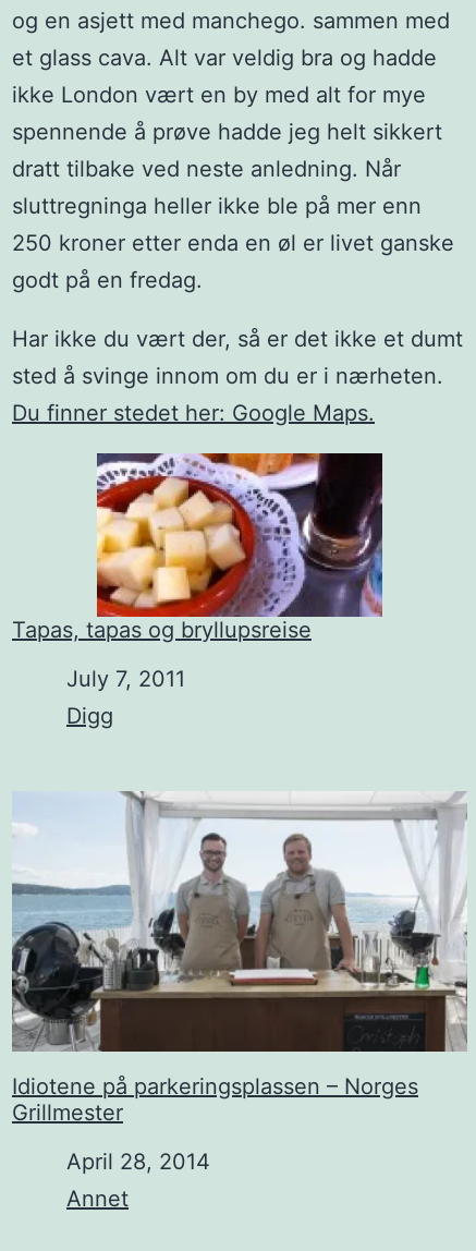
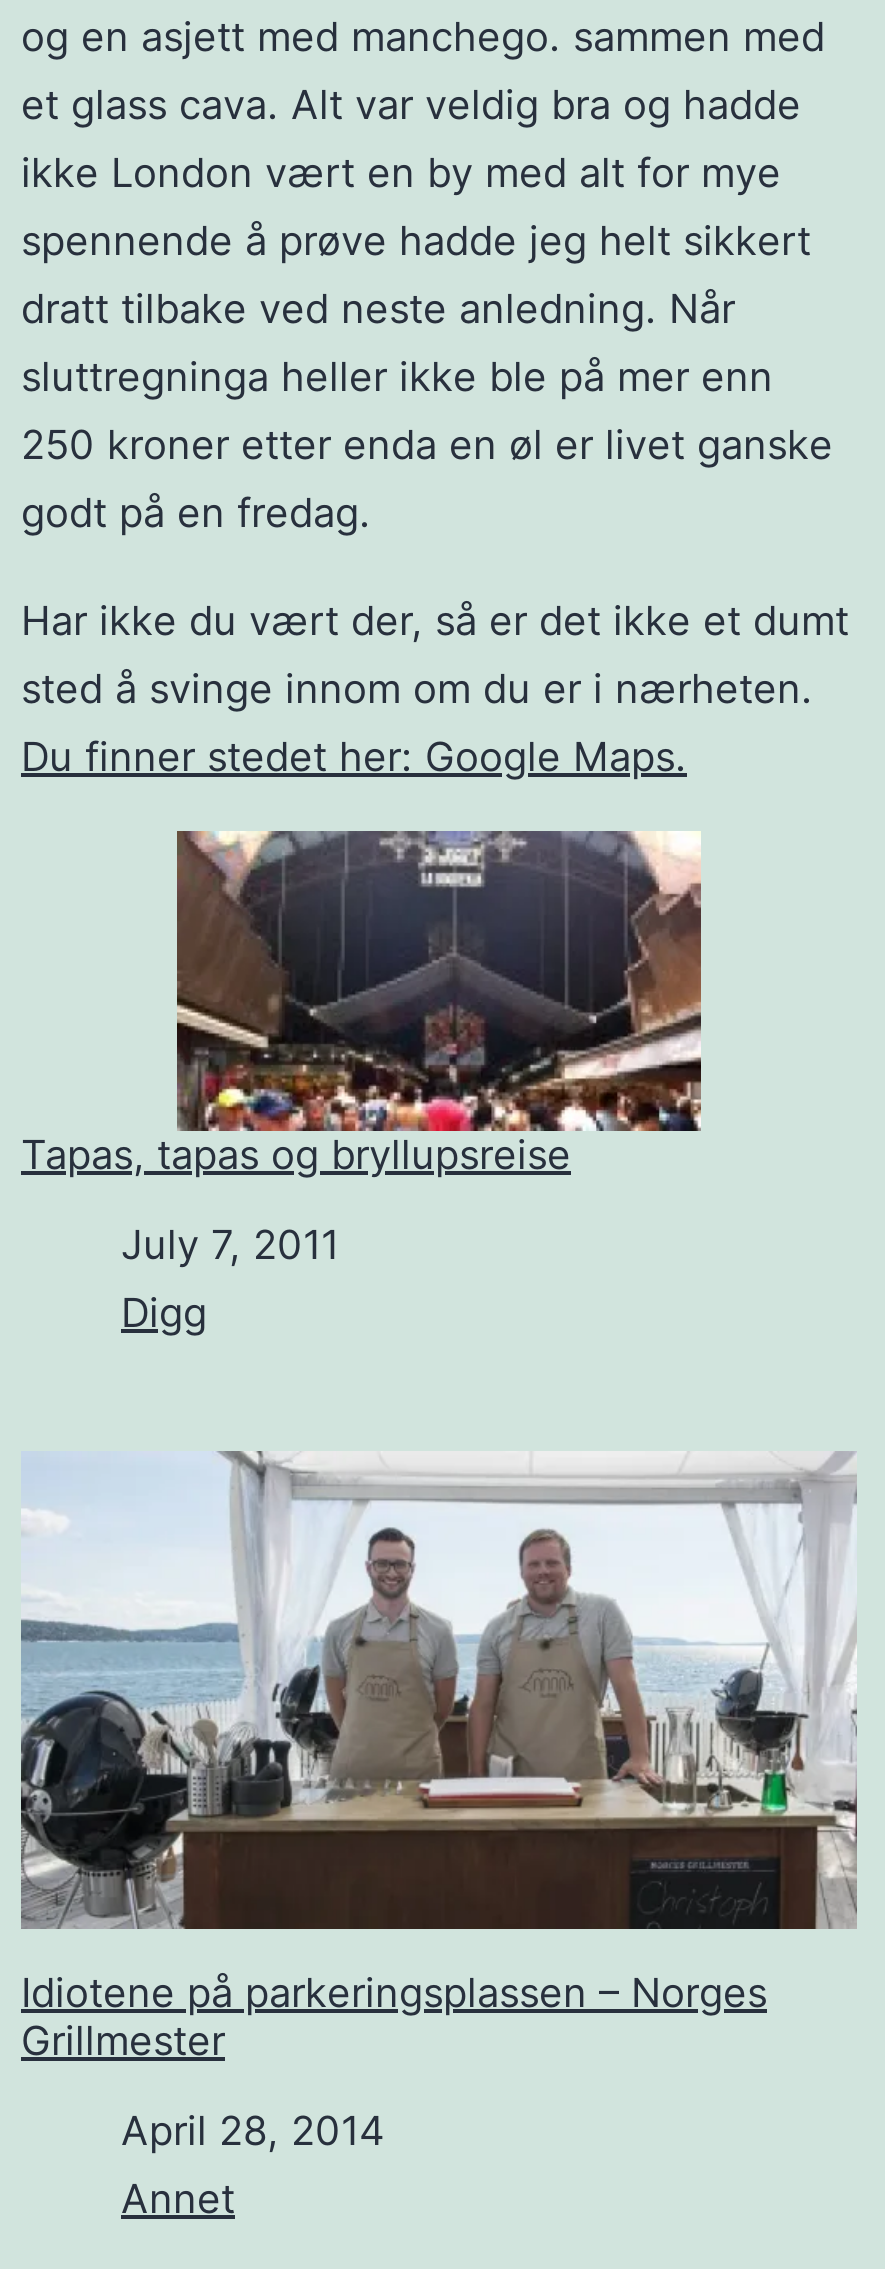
- [image]
+ [image]
